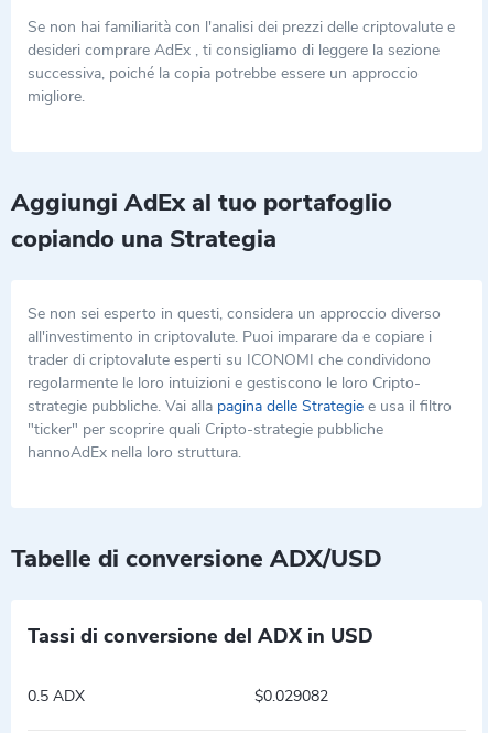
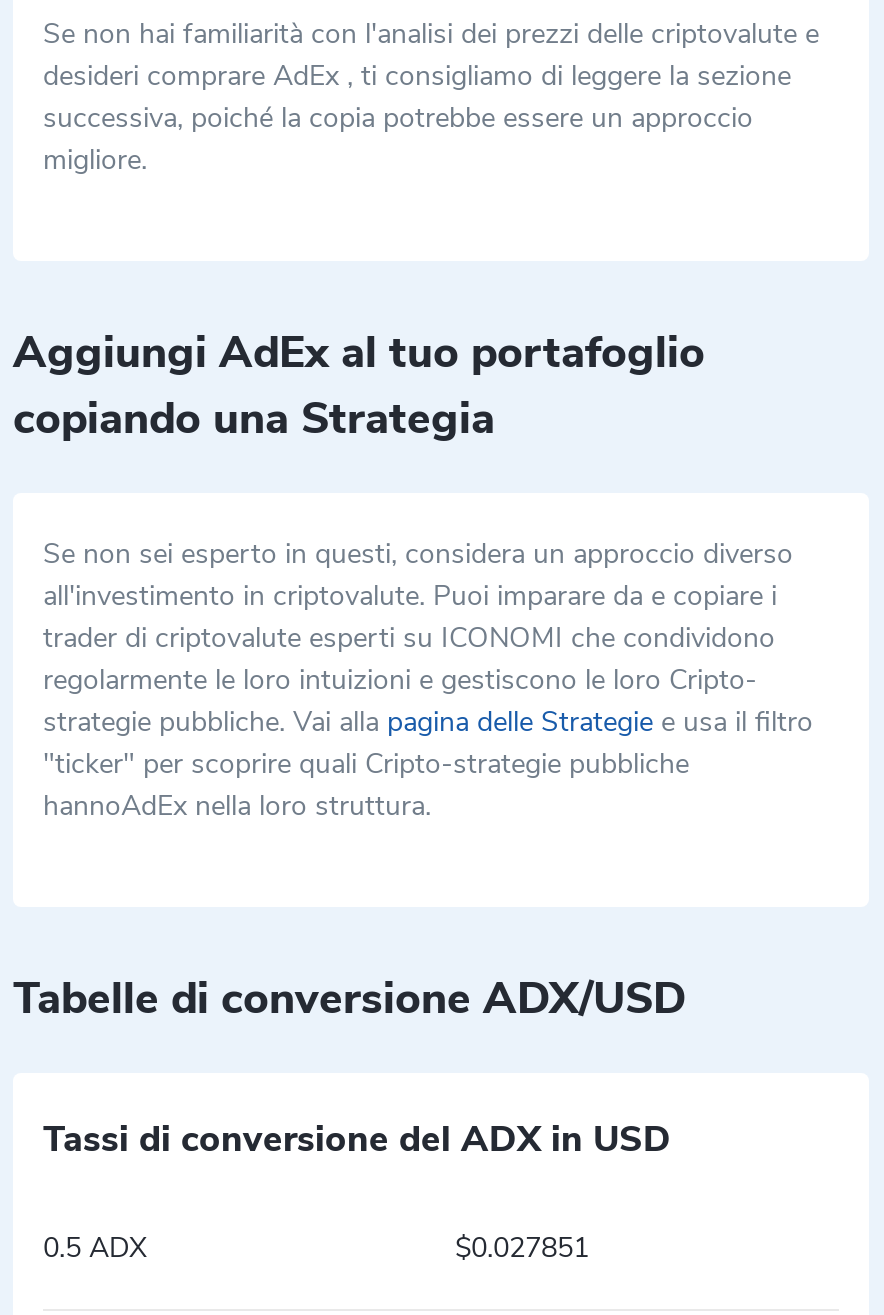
- $0.029082
+ $0.027851
